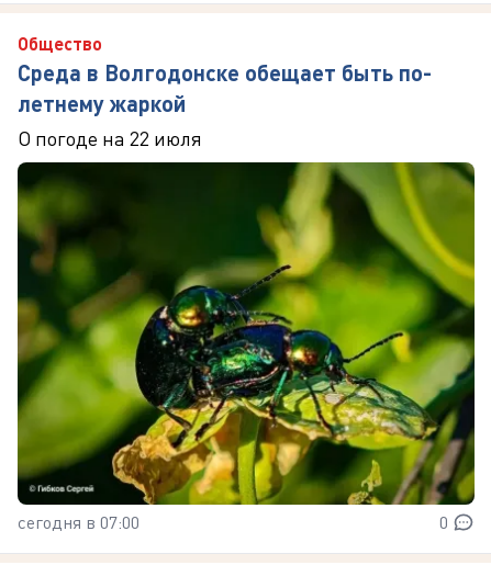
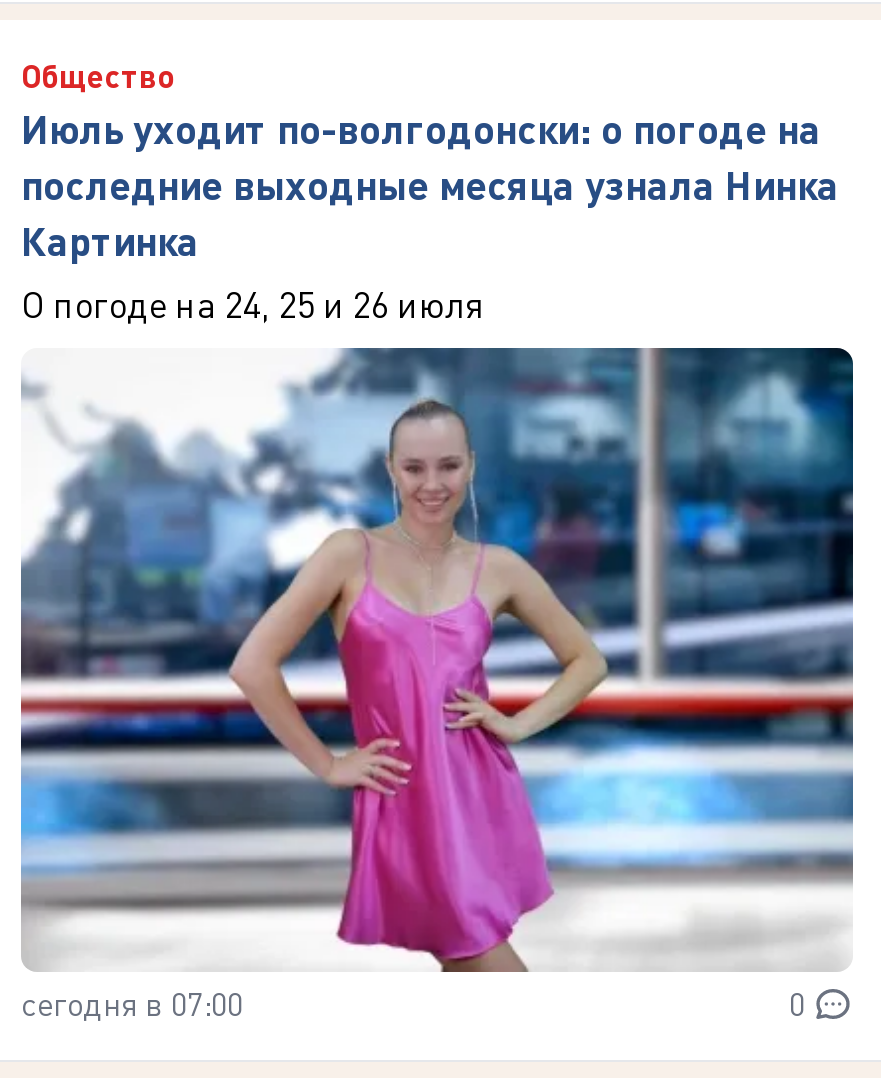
- Среда в Волгодонске обещает быть по-
- летнему жаркой
- О погоде на 22 июля
+ Июль уходит по-волгодонски: о погоде на
+ последние выходные месяца узнала Нинка
+ Картинка
+ О погоде на 24, 25 и 26 июля

- [image]
+ [image]
